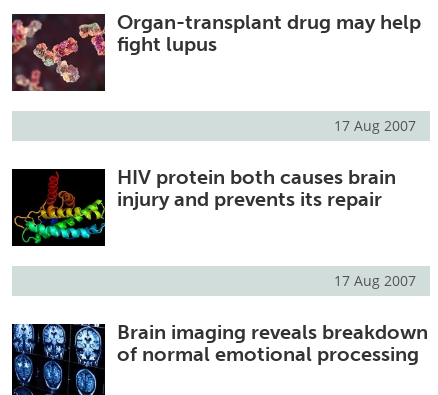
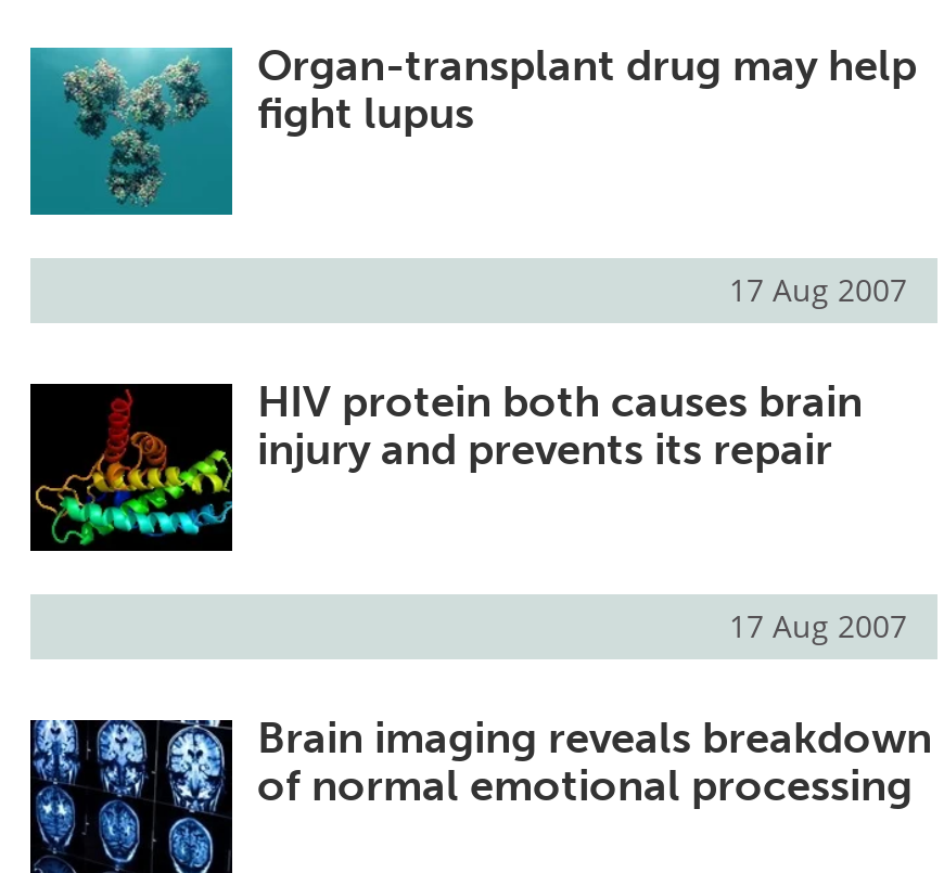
- [image]
+ [image]
